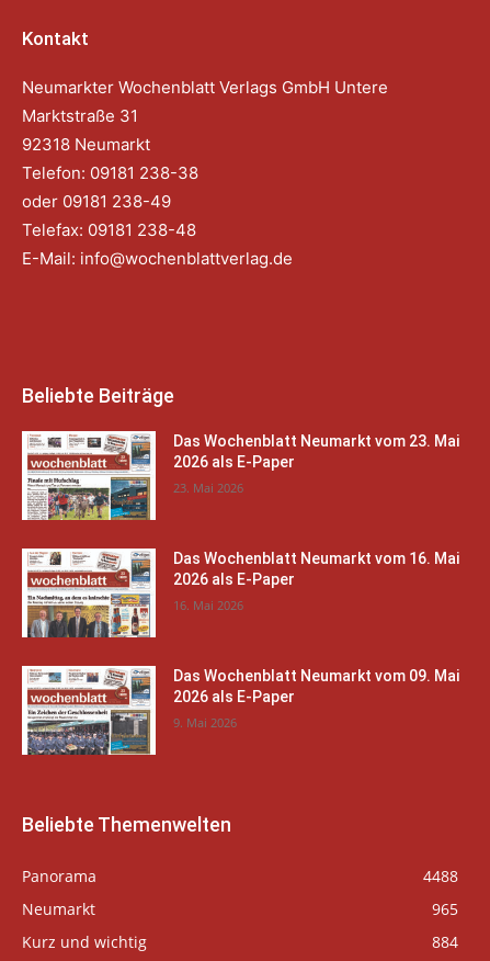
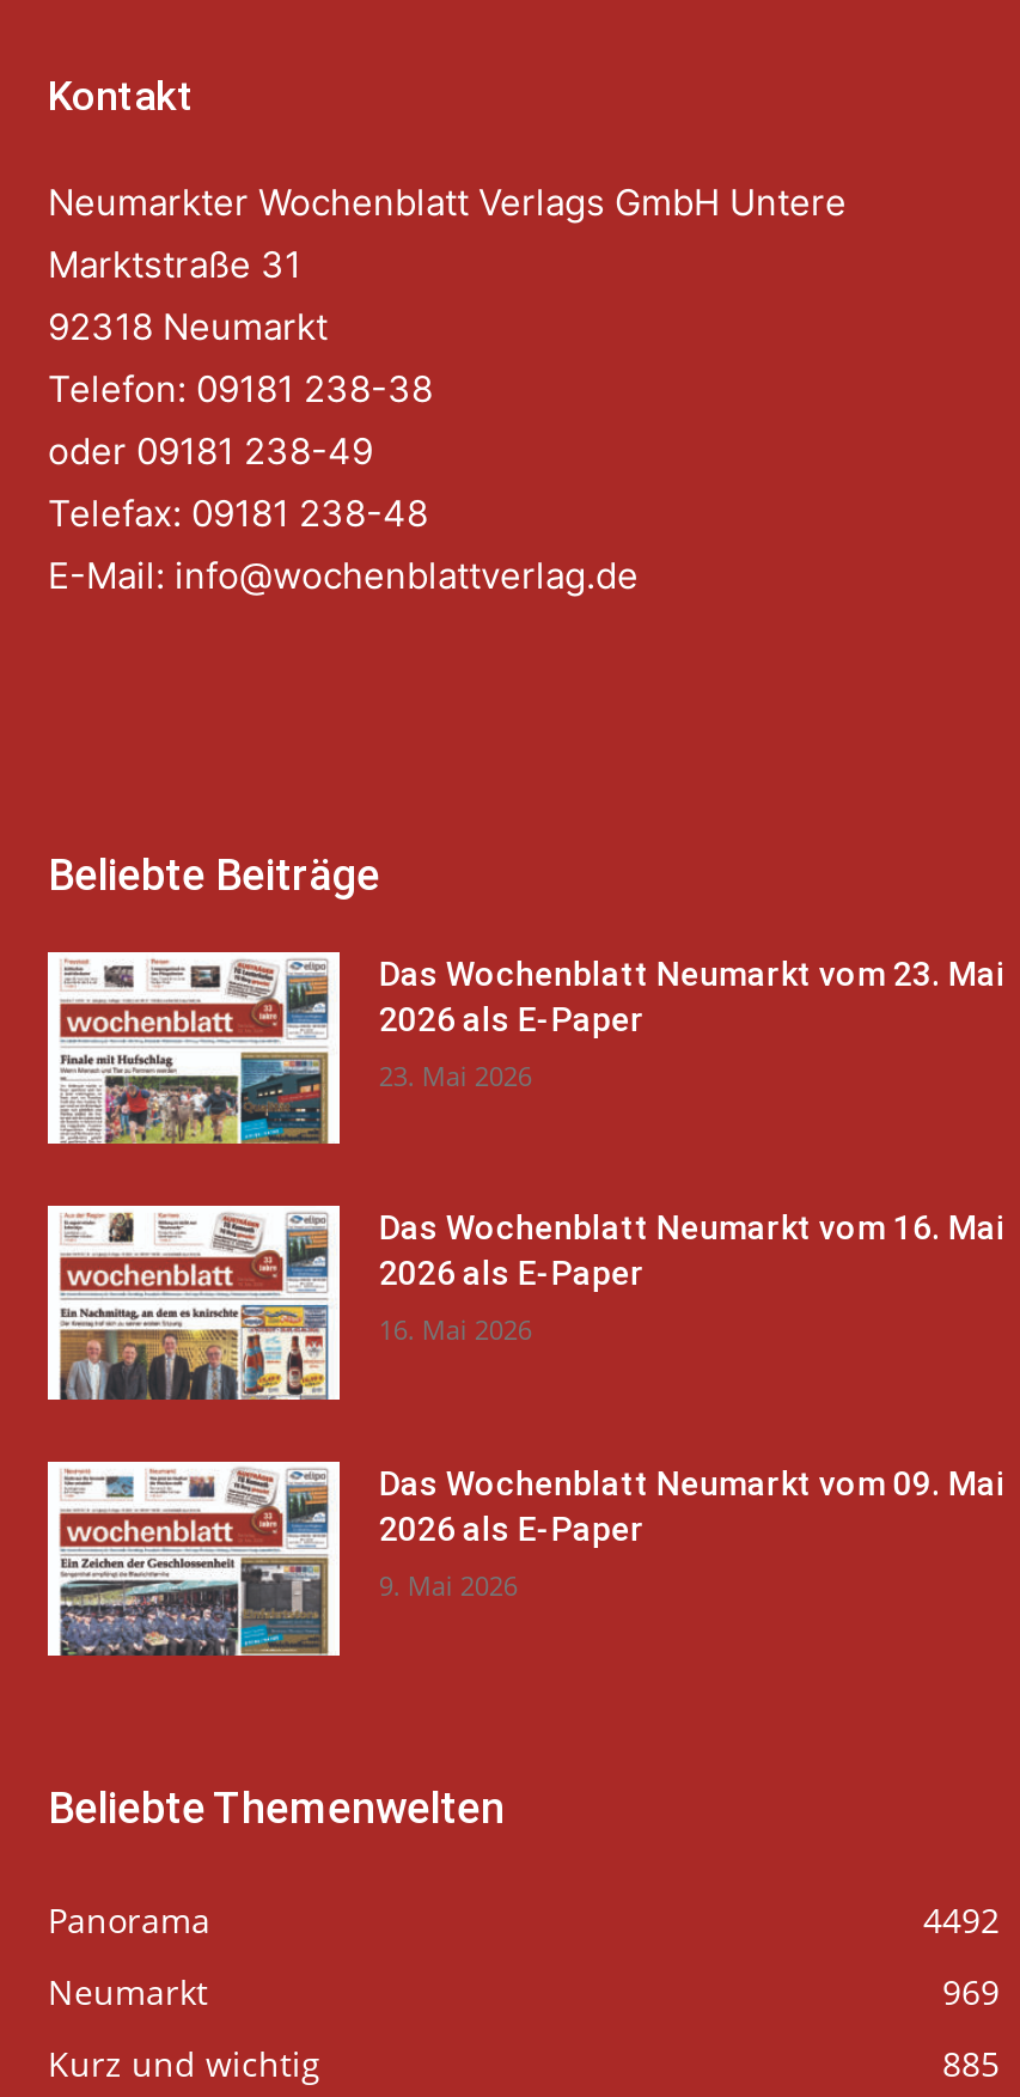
- 4488
+ 4492

- 965
+ 969

- 884
+ 885
